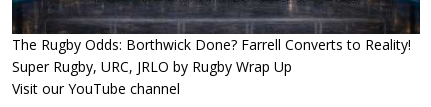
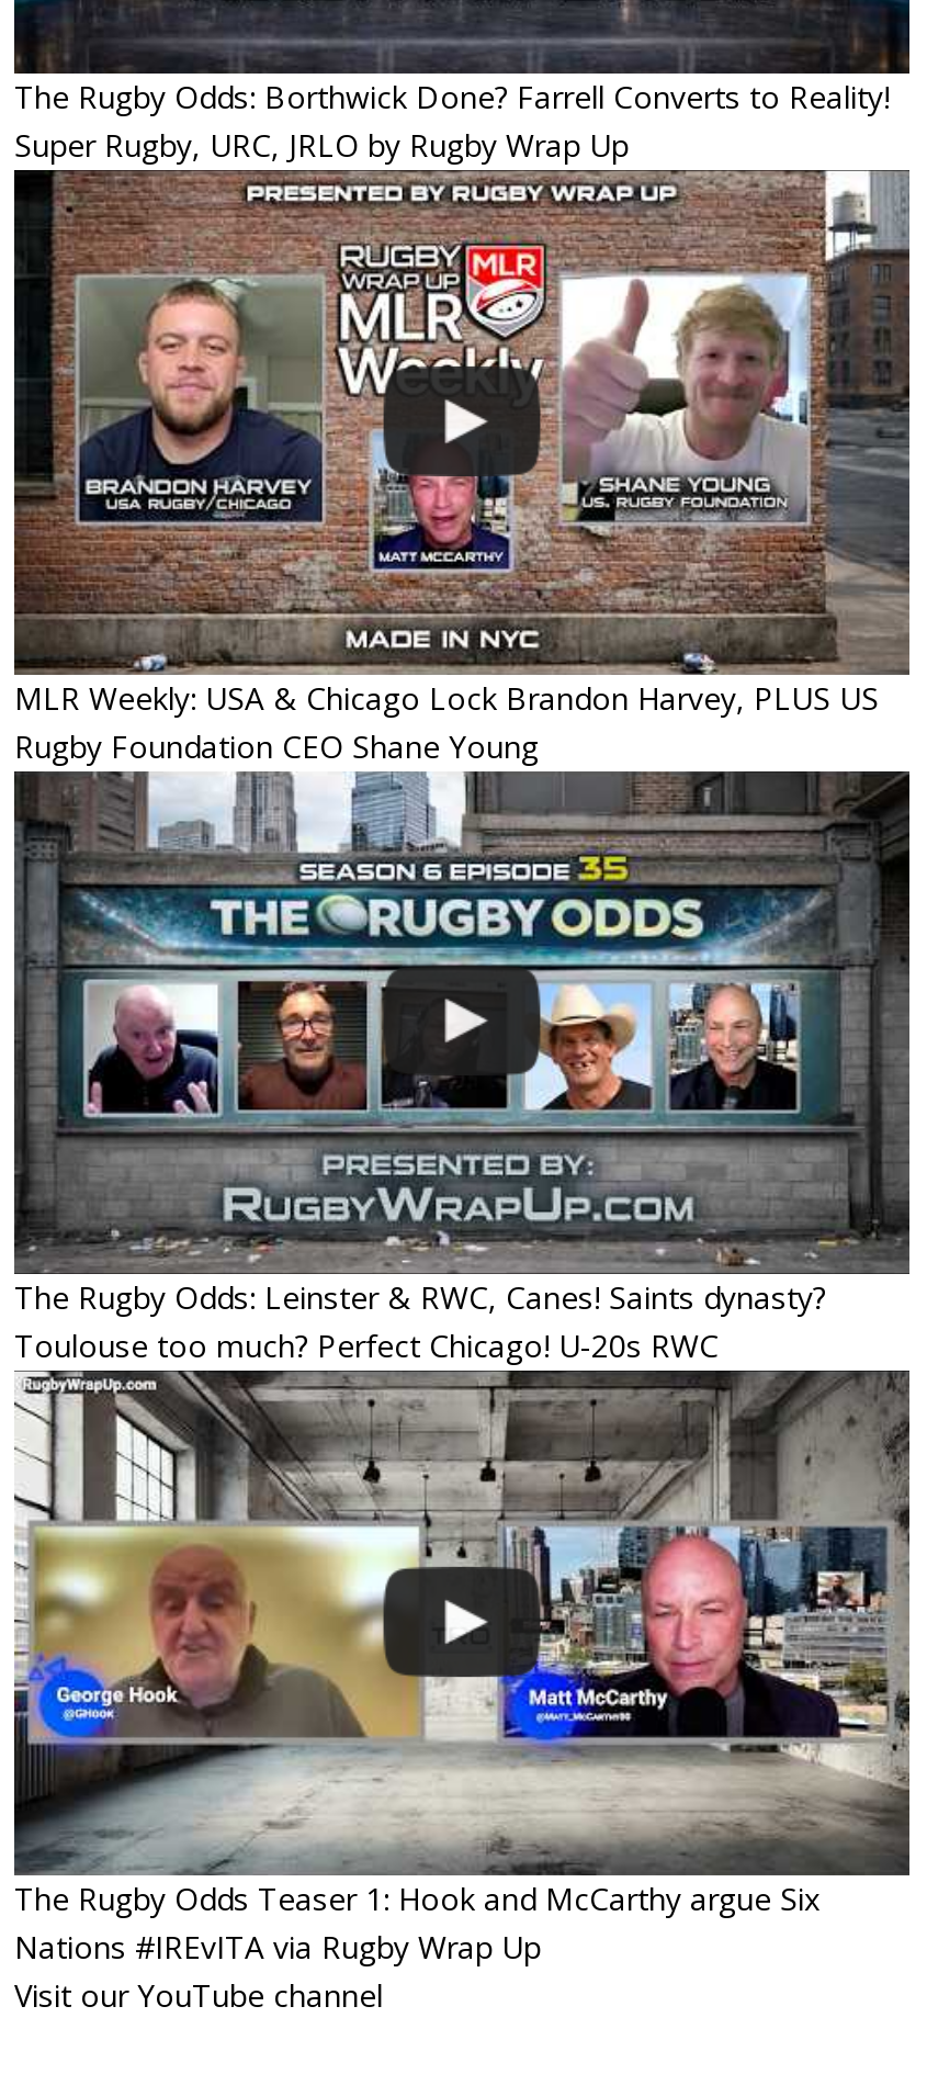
+ [image]
+ The Rugby Odds Teaser 1: Hook and McCarthy argue Six
+ Nations #IREvITA via Rugby Wrap Up

+ [image]
+ MLR Weekly: USA & Chicago Lock Brandon Harvey, PLUS US
+ Rugby Foundation CEO Shane Young

+ [image]
+ The Rugby Odds: Leinster & RWC, Canes! Saints dynasty?
+ Toulouse too much? Perfect Chicago! U-20s RWC
